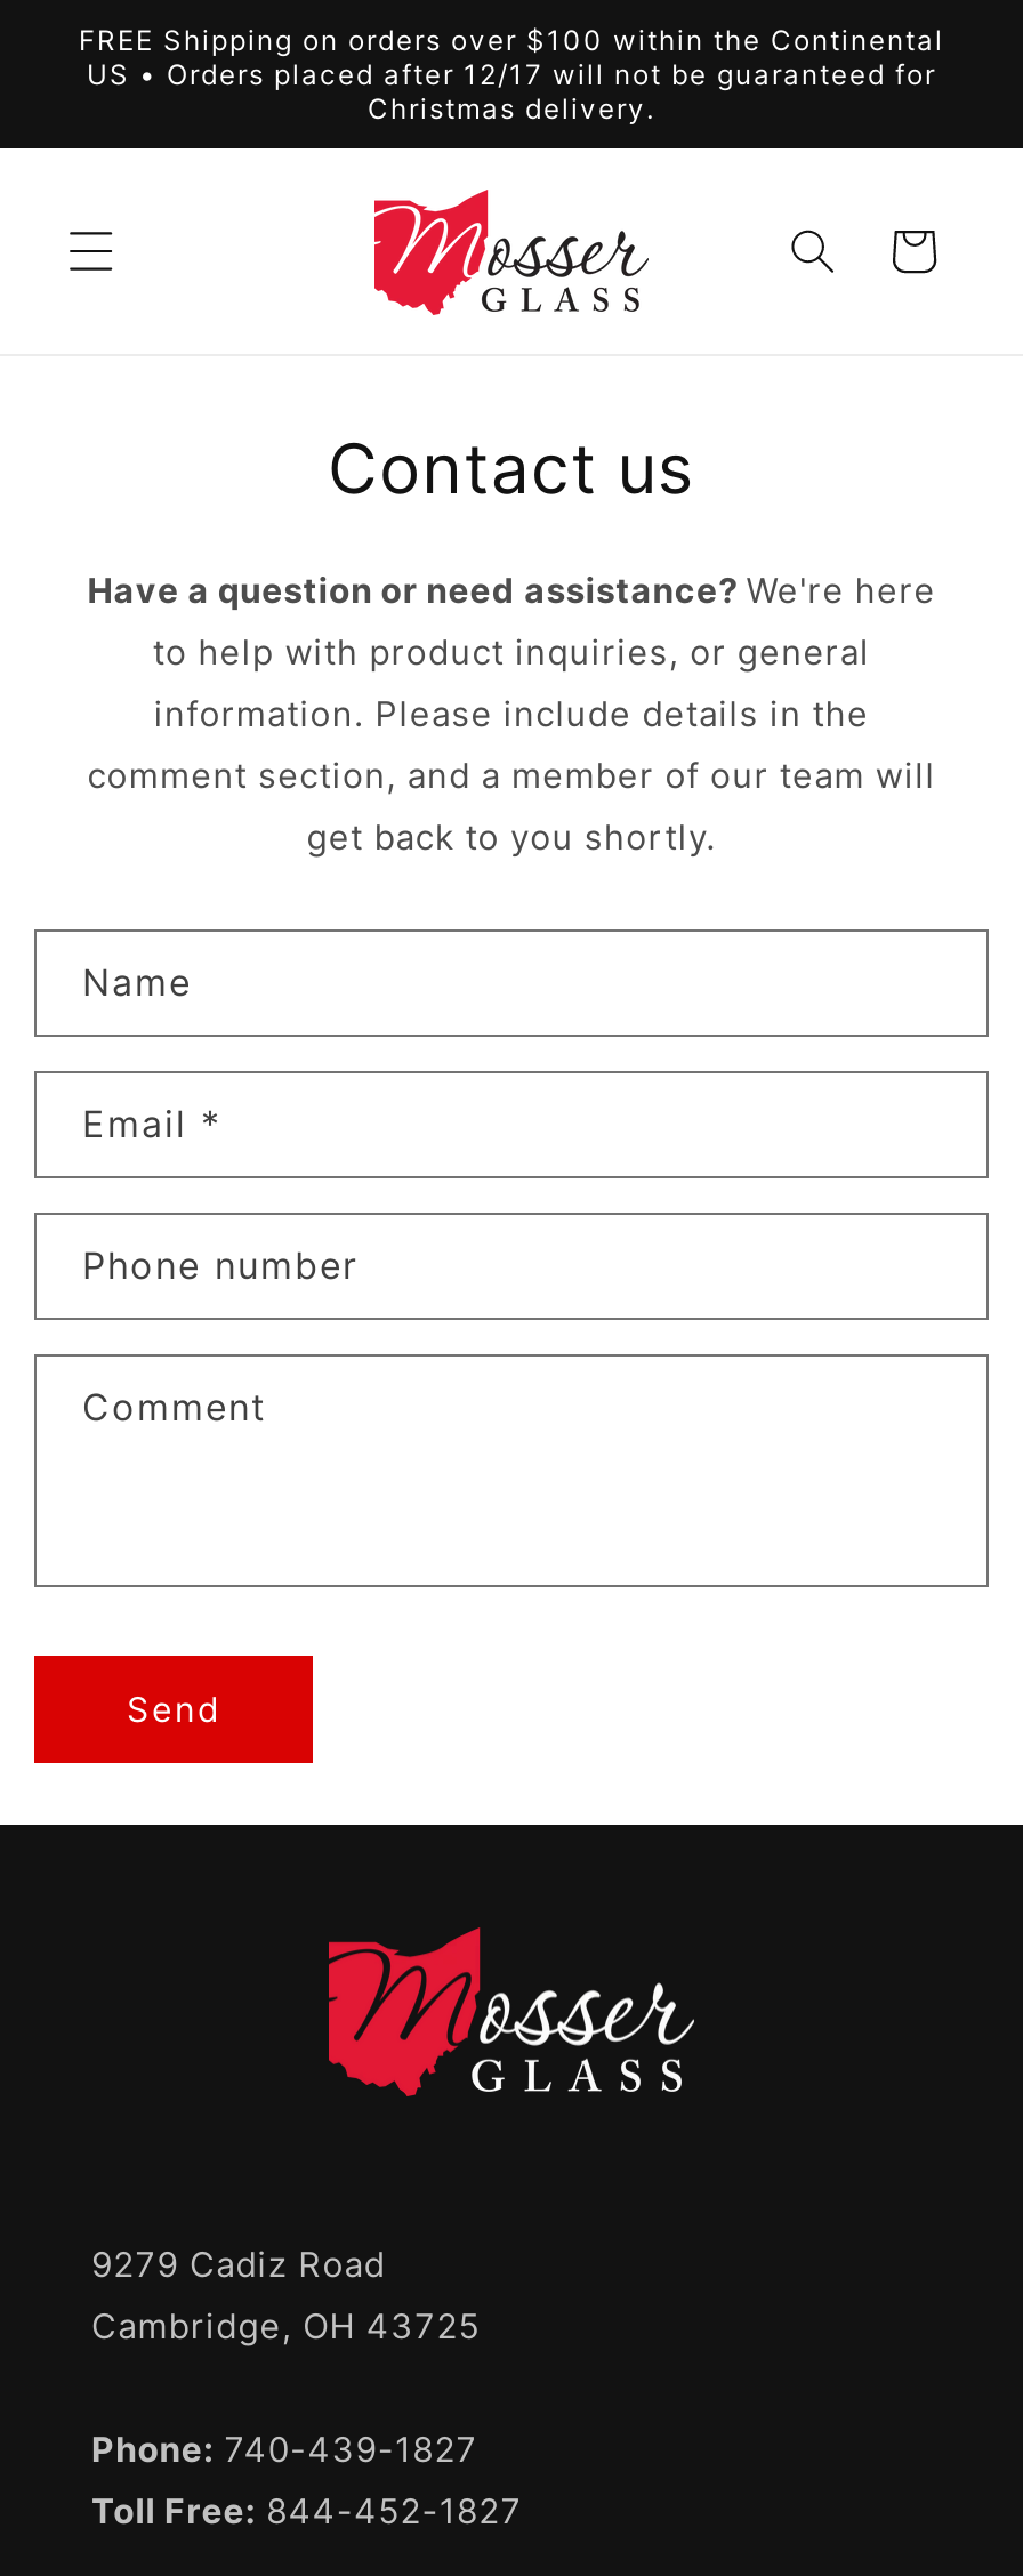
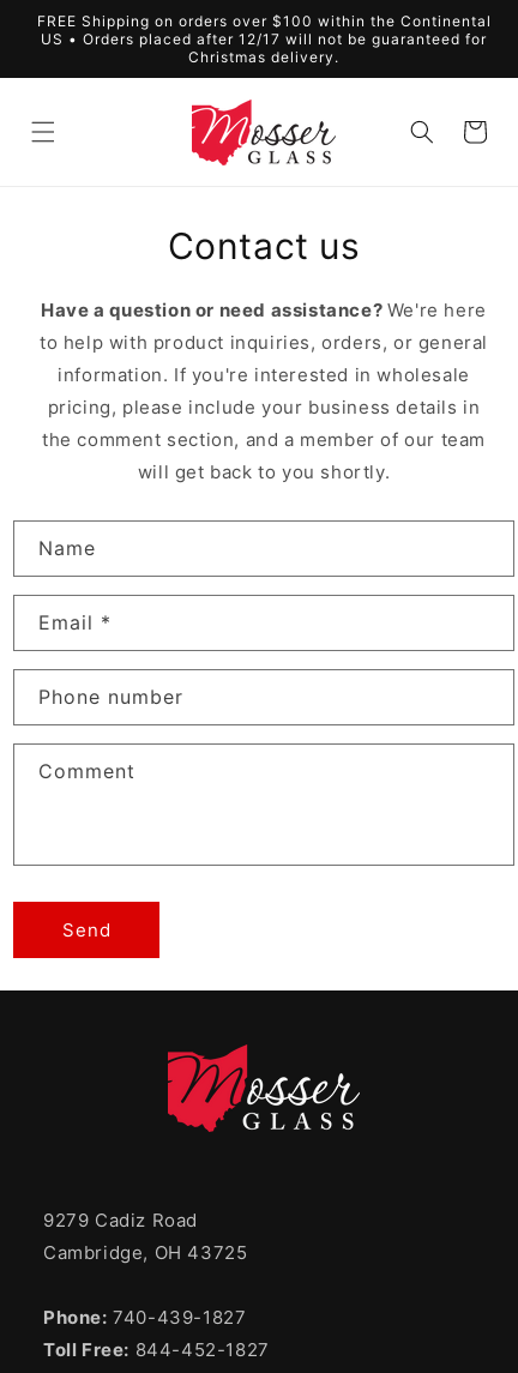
- to help with product inquiries, or general
- information. Please include details in the
- comment section, and a member of our team will
- get back to you shortly.
+ to help with product inquiries, orders, or general
+ information. If you're interested in wholesale
+ pricing, please include your business details in
+ the comment section, and a member of our team
+ will get back to you shortly.
